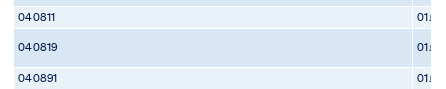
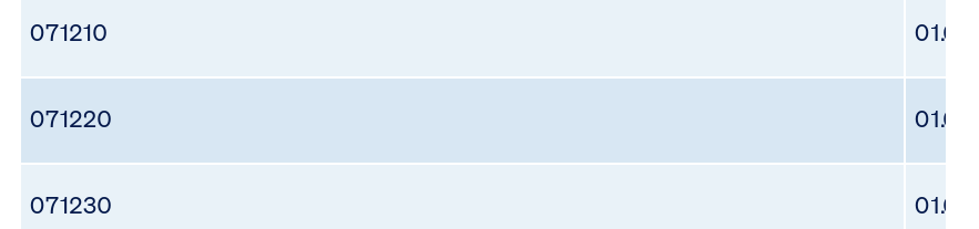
- 040811
+ 071210

- 040819
+ 071220

- 040891
+ 071230
